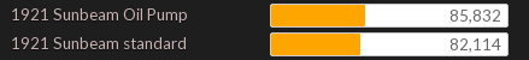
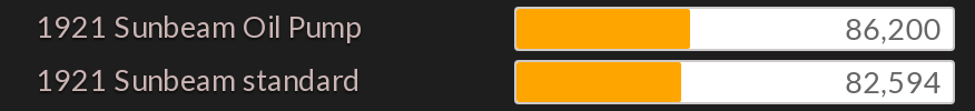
- 85,832
+ 86,200

- 82,114
+ 82,594
